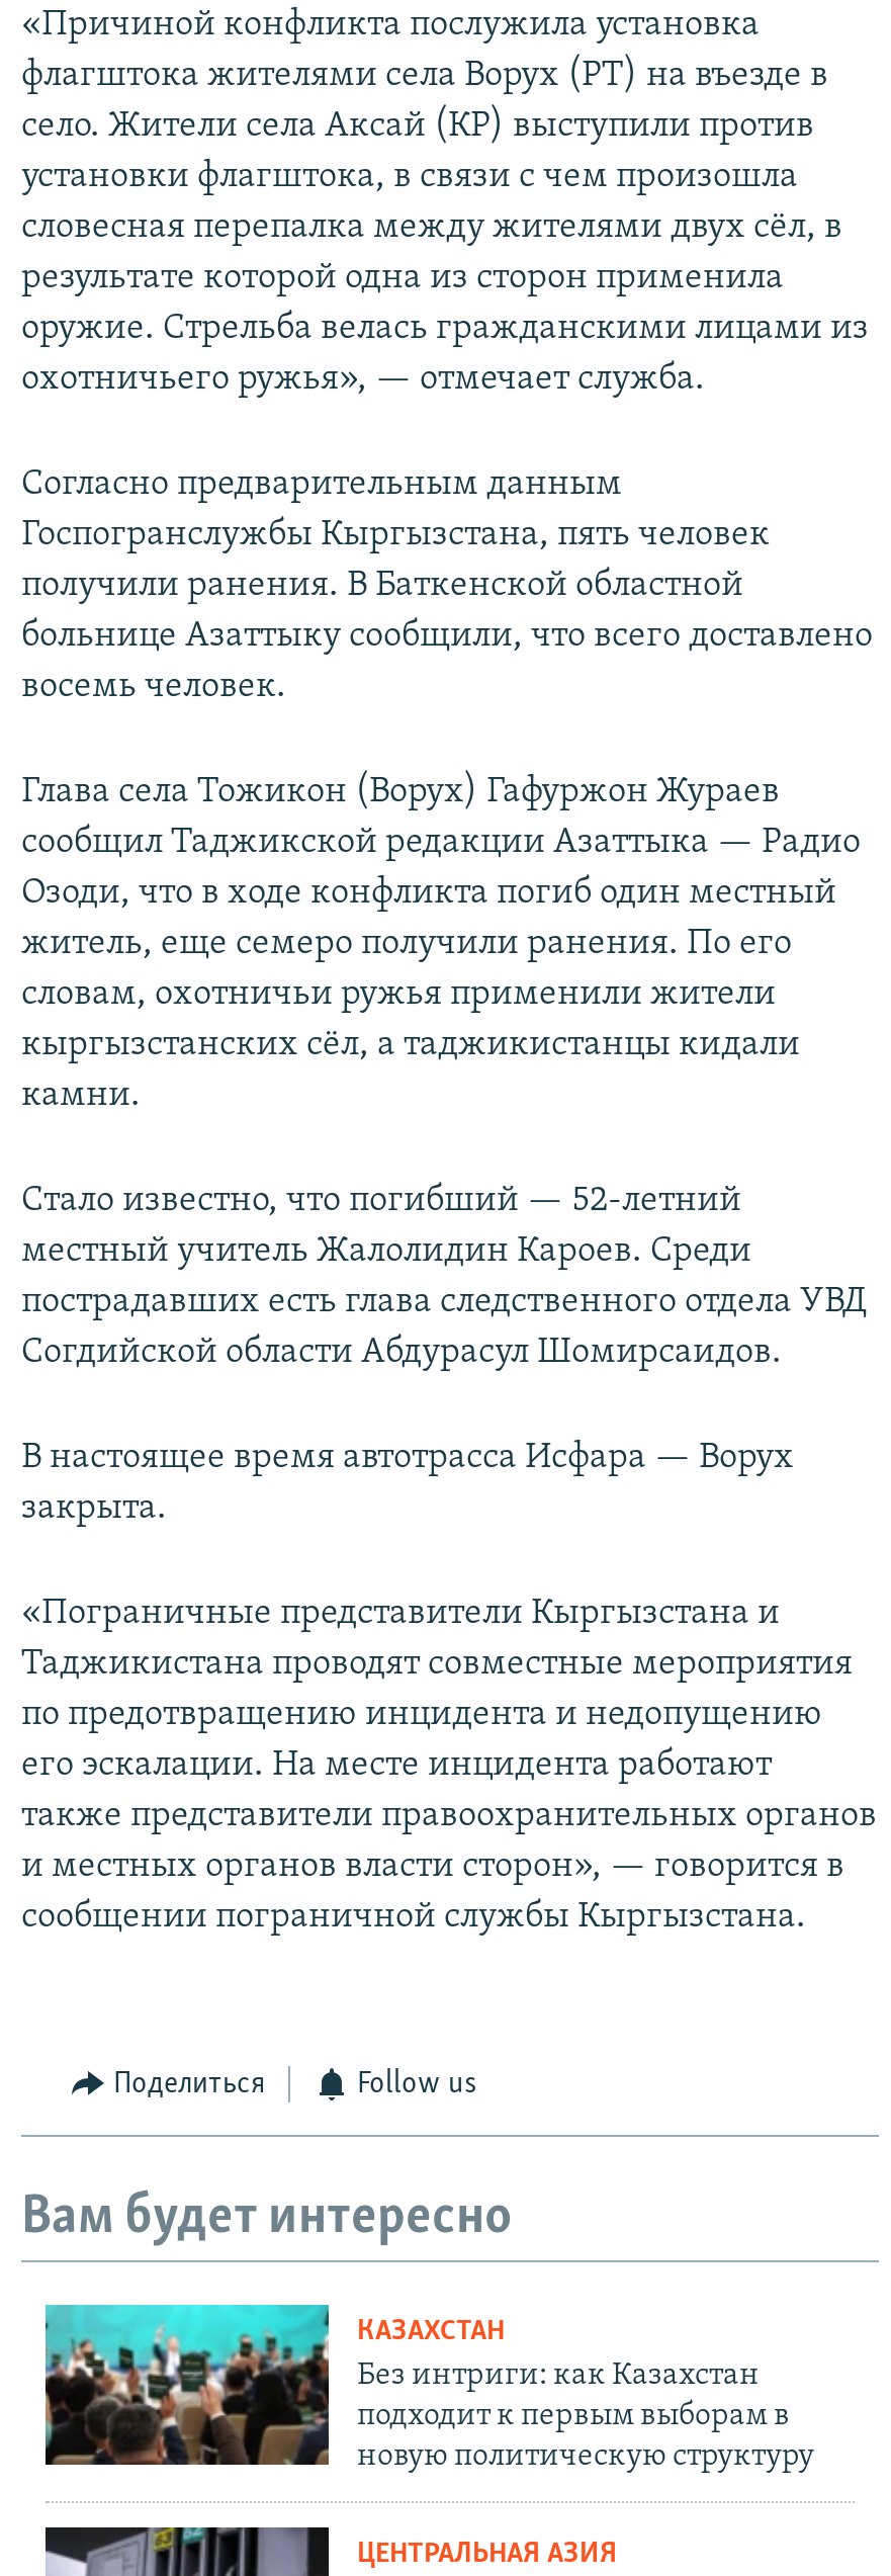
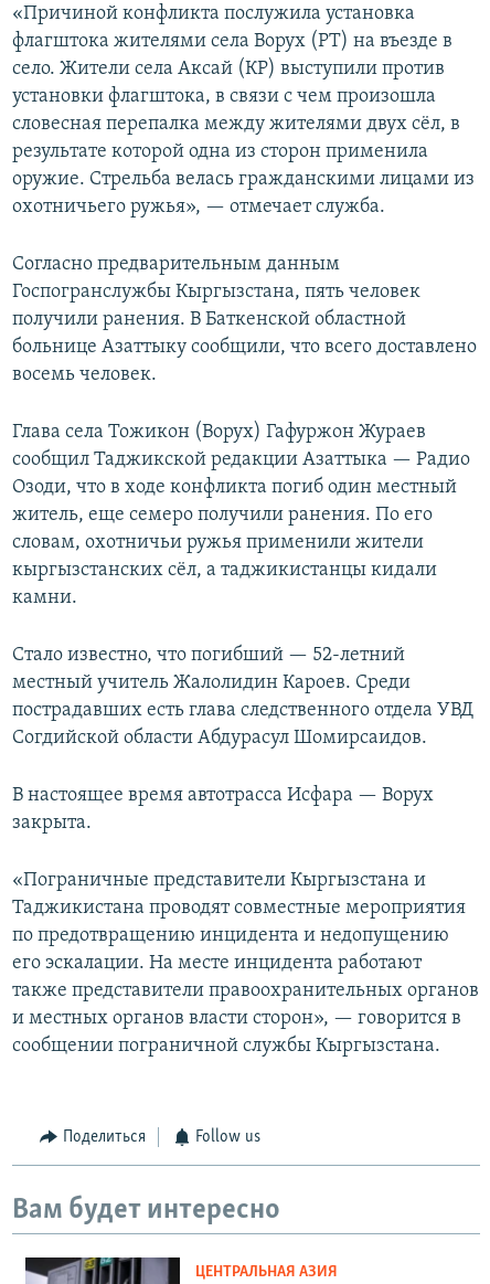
- [image]
- КАЗАХСТАН
- Без интриги: как Казахстан
- подходит к первым выборам в
- новую политическую структуру
